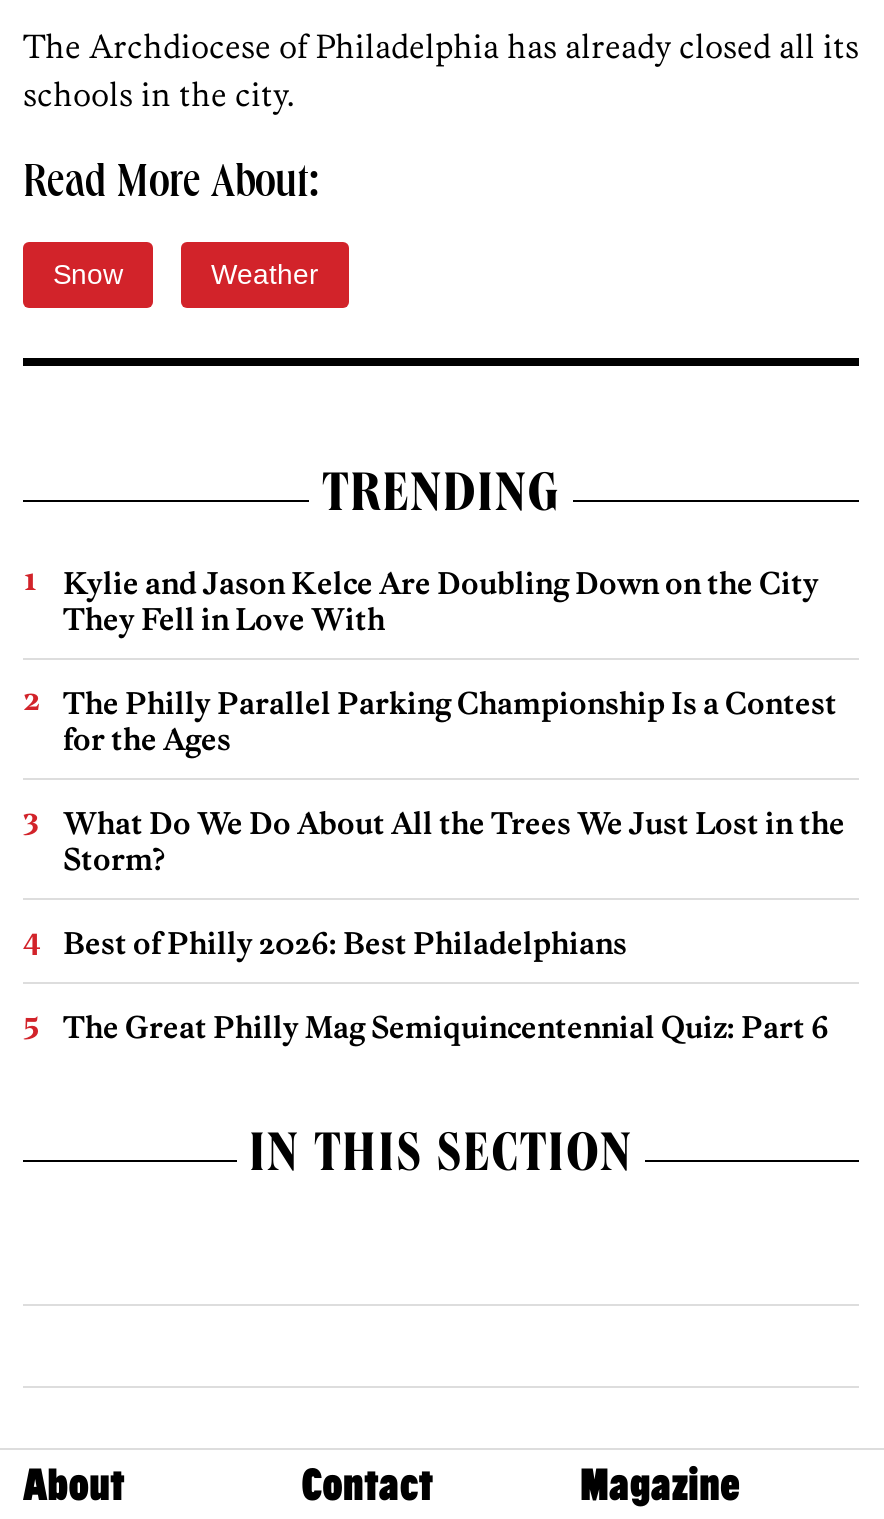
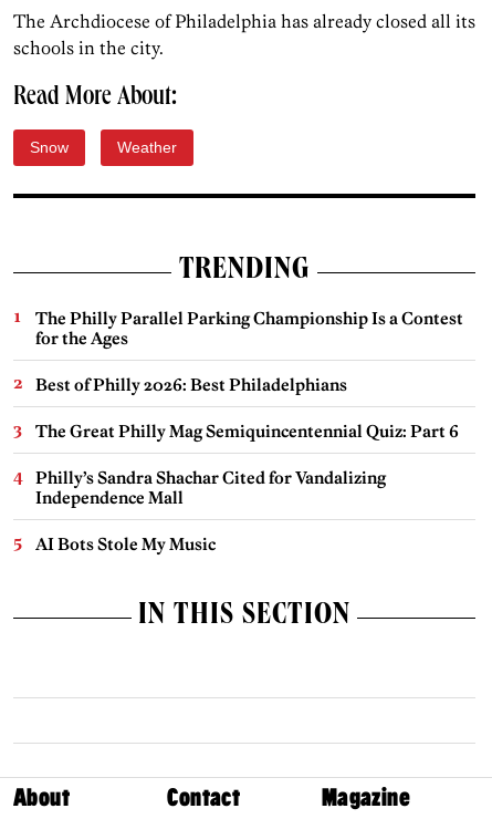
- Kylie and Jason Kelce Are Doubling Down on the City
- They Fell in Love With

moved up: The Philly Parallel Parking Championship Is a Contest | for the Ages

- What Do We Do About All the Trees We Just Lost in the
- Storm?

moved up: Best of Philly 2026: Best Philadelphians | The Great Philly Mag Semiquincentennial Quiz: Part 6

+ Philly’s Sandra Shachar Cited for Vandalizing
+ Independence Mall
+ AI Bots Stole My Music
